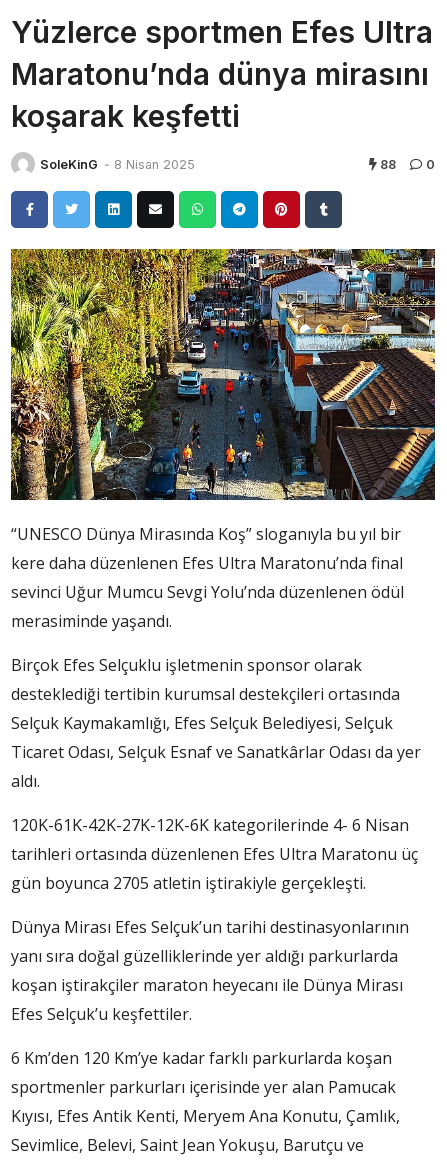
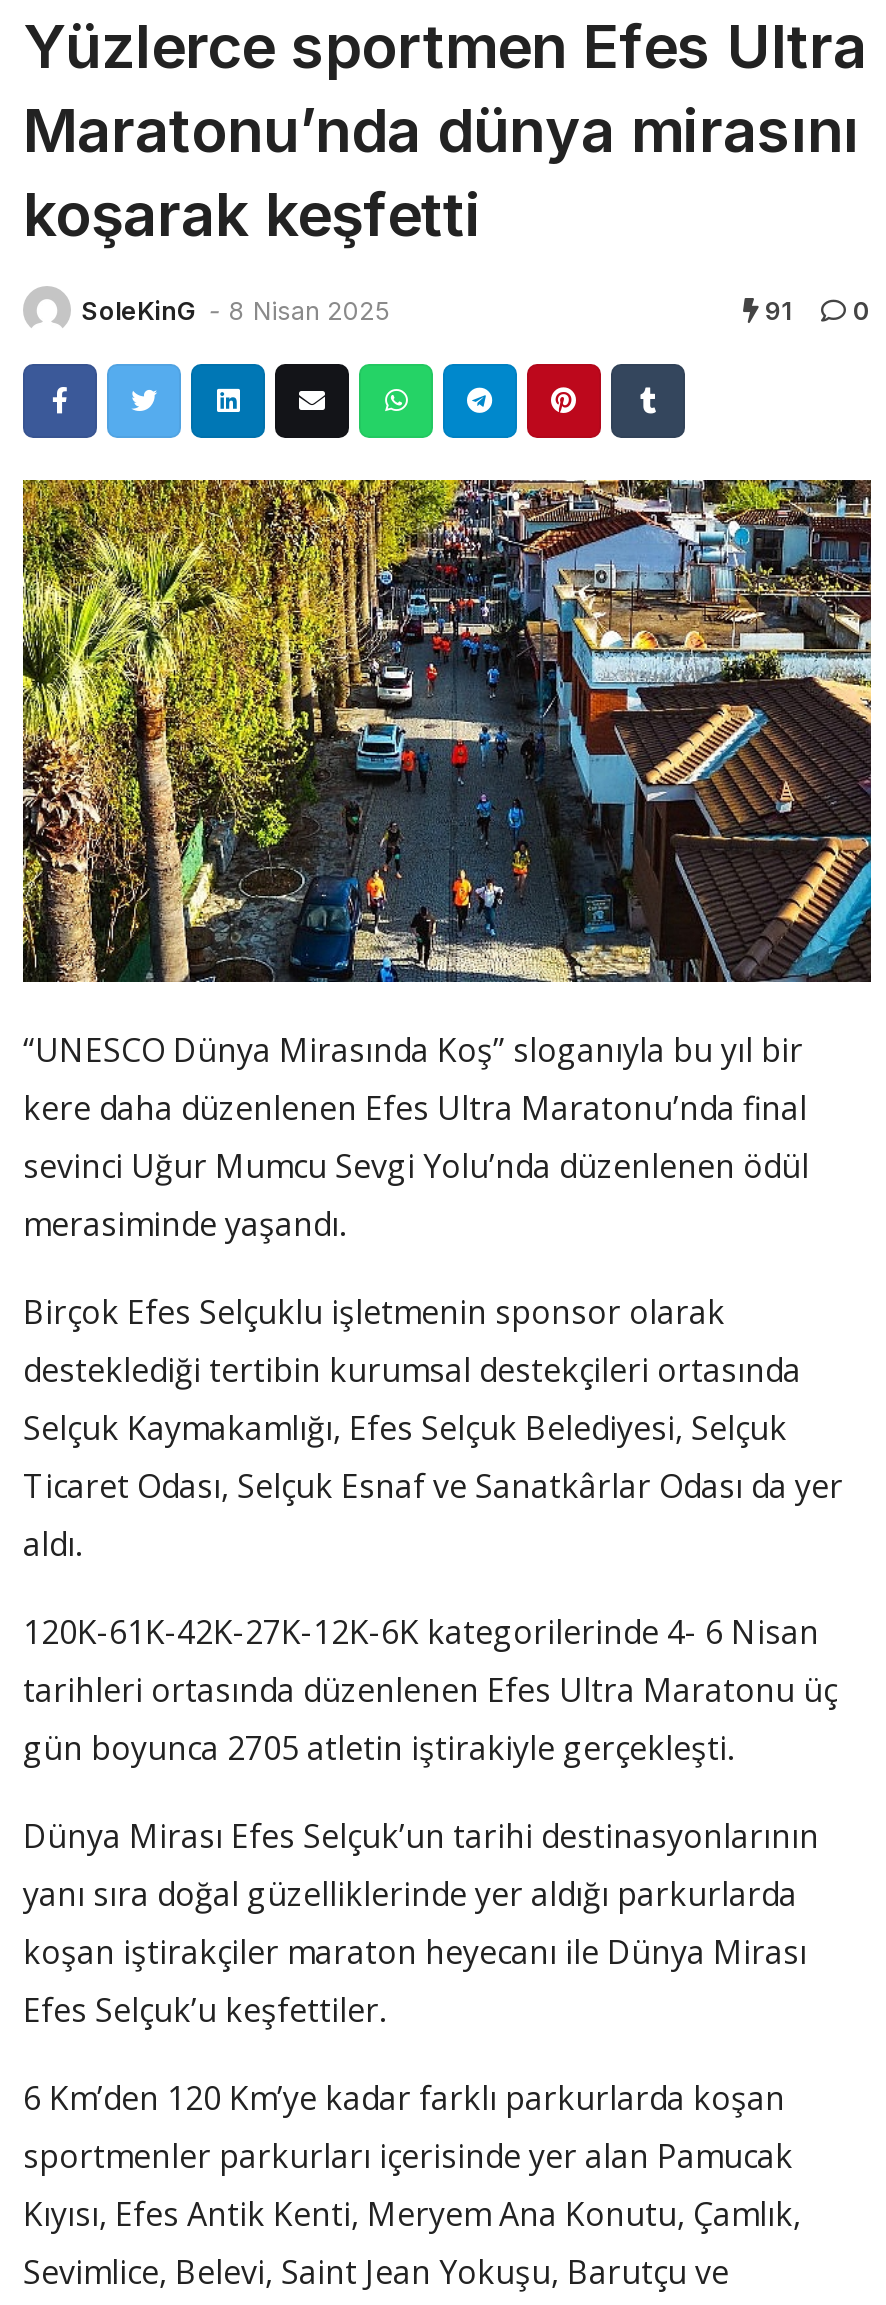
- 88 0
+ 91 0
